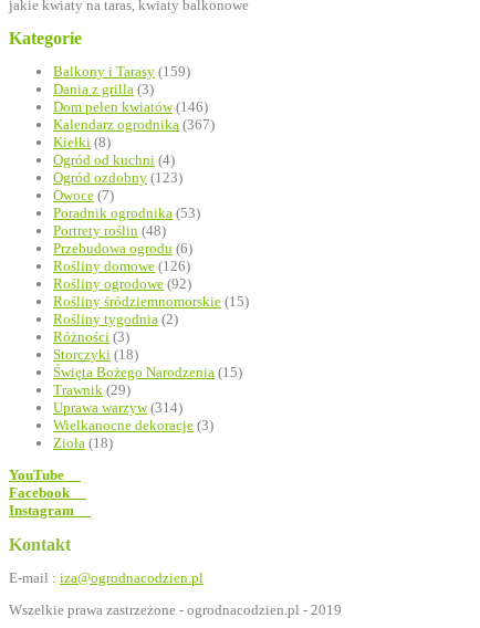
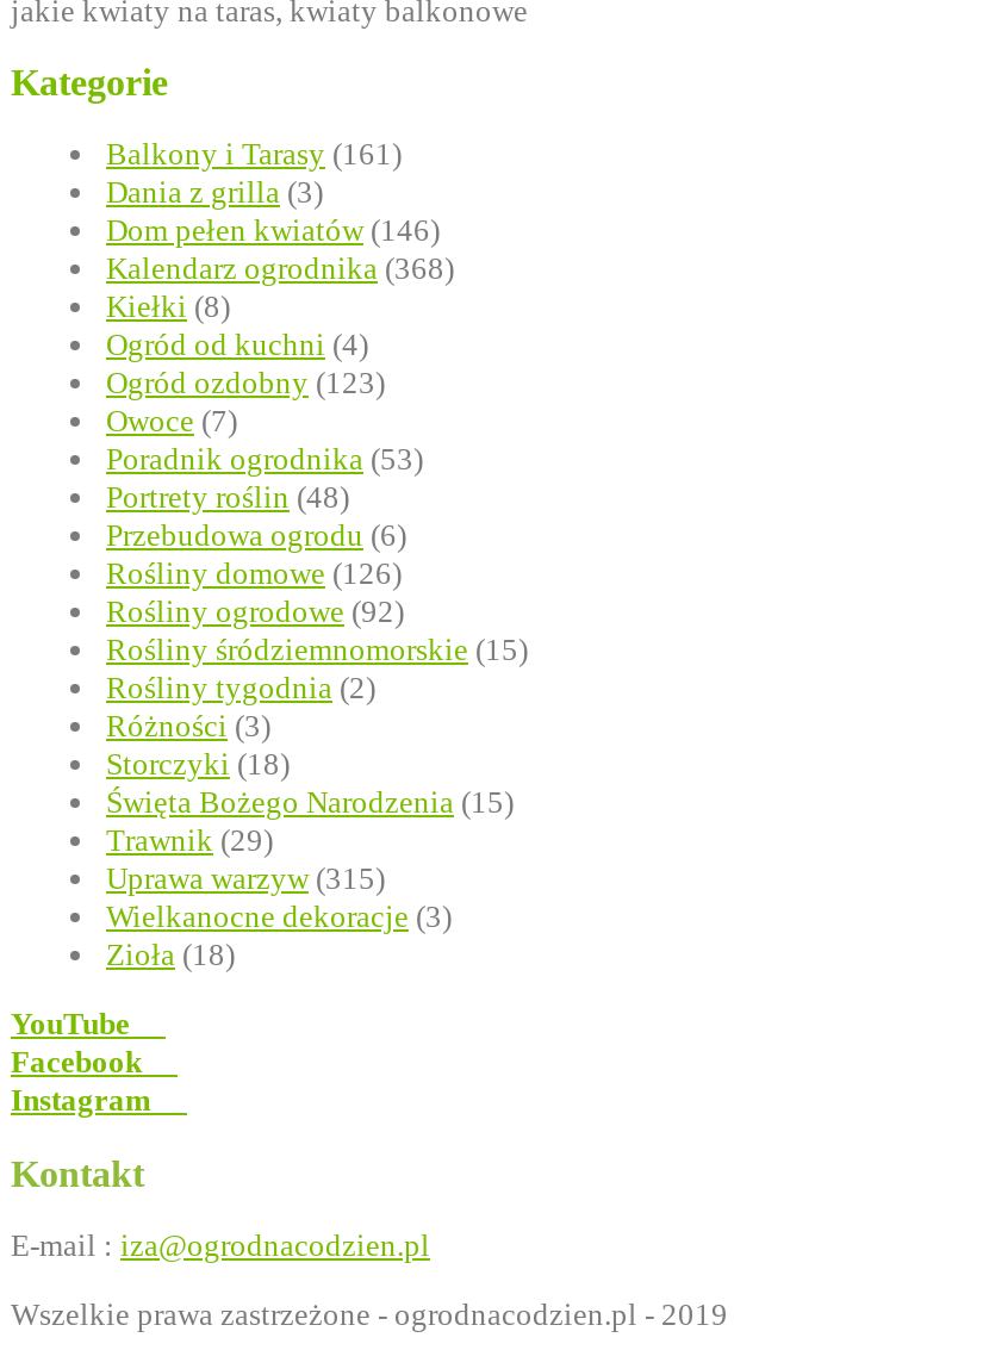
- Balkony i Tarasy (159)
+ Balkony i Tarasy (161)

- Kalendarz ogrodnika (367)
+ Kalendarz ogrodnika (368)

- Uprawa warzyw (314)
+ Uprawa warzyw (315)
